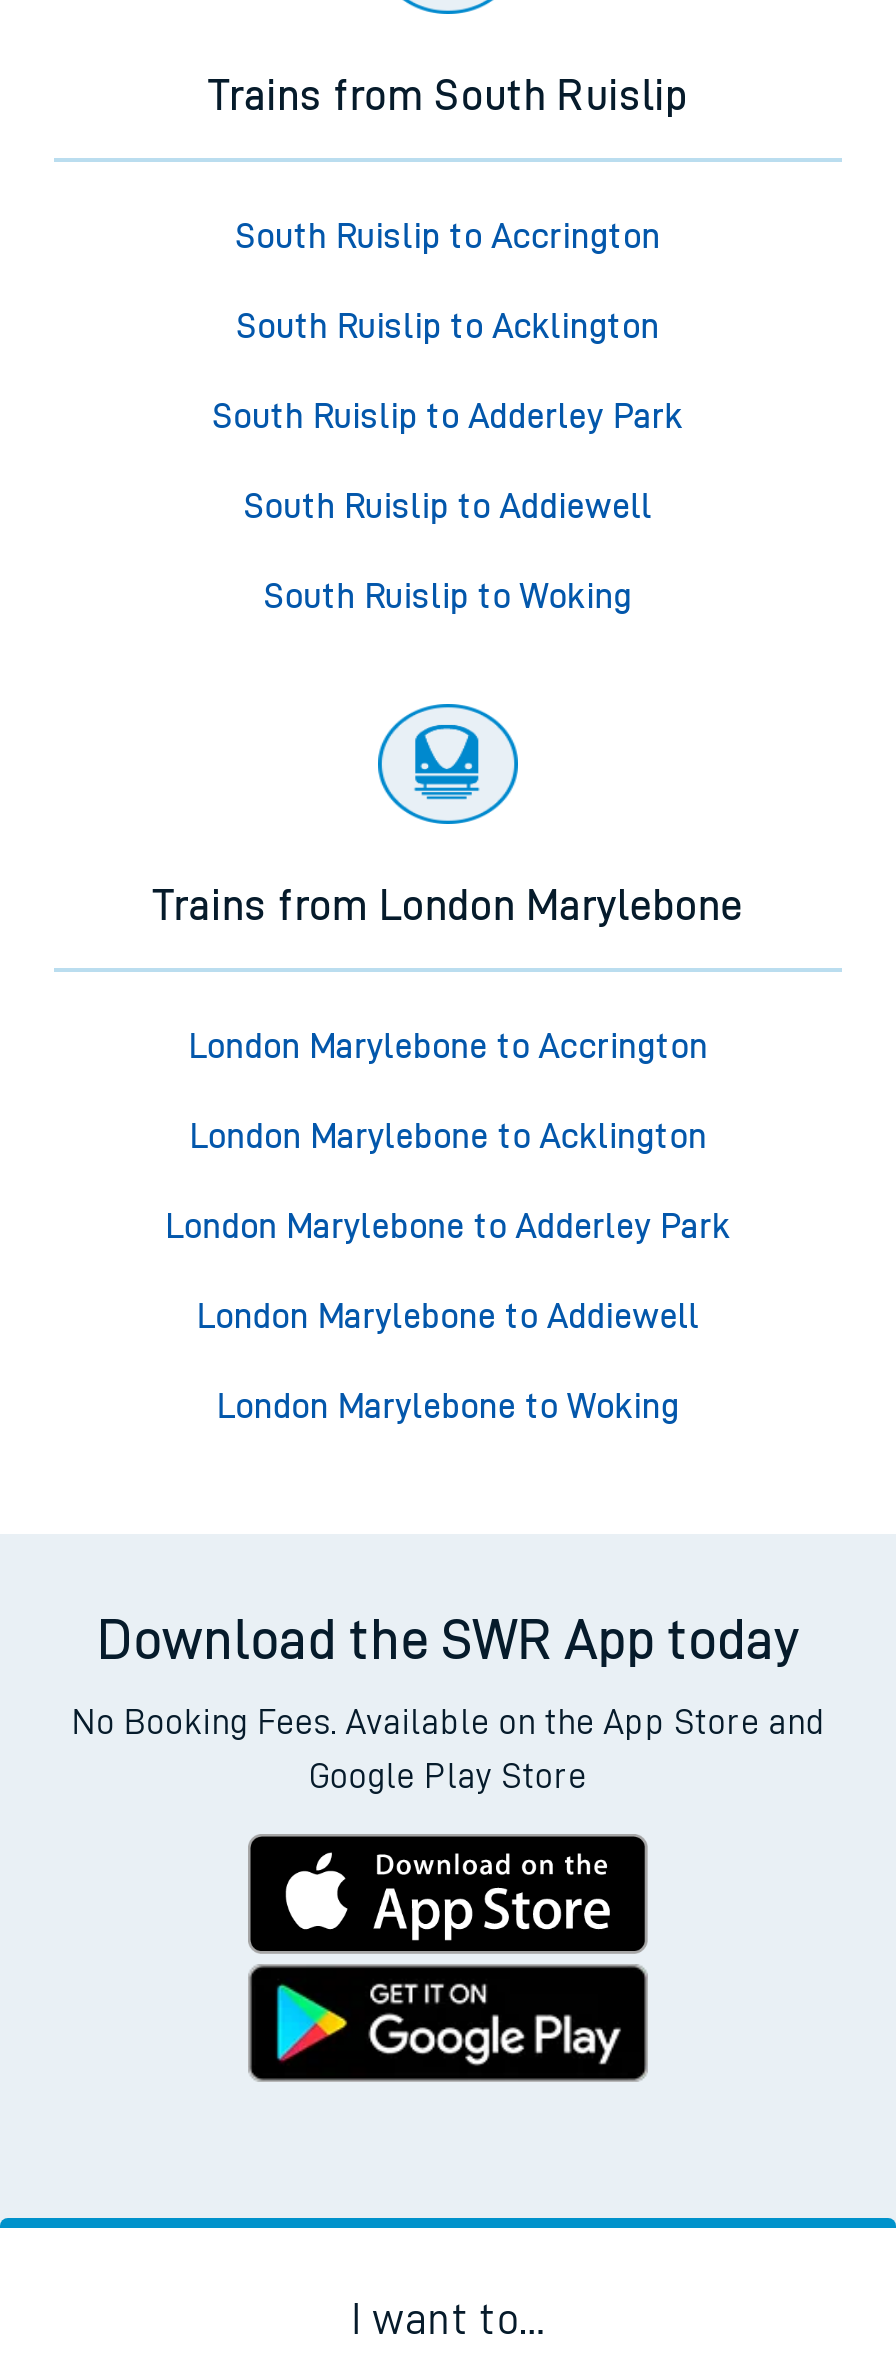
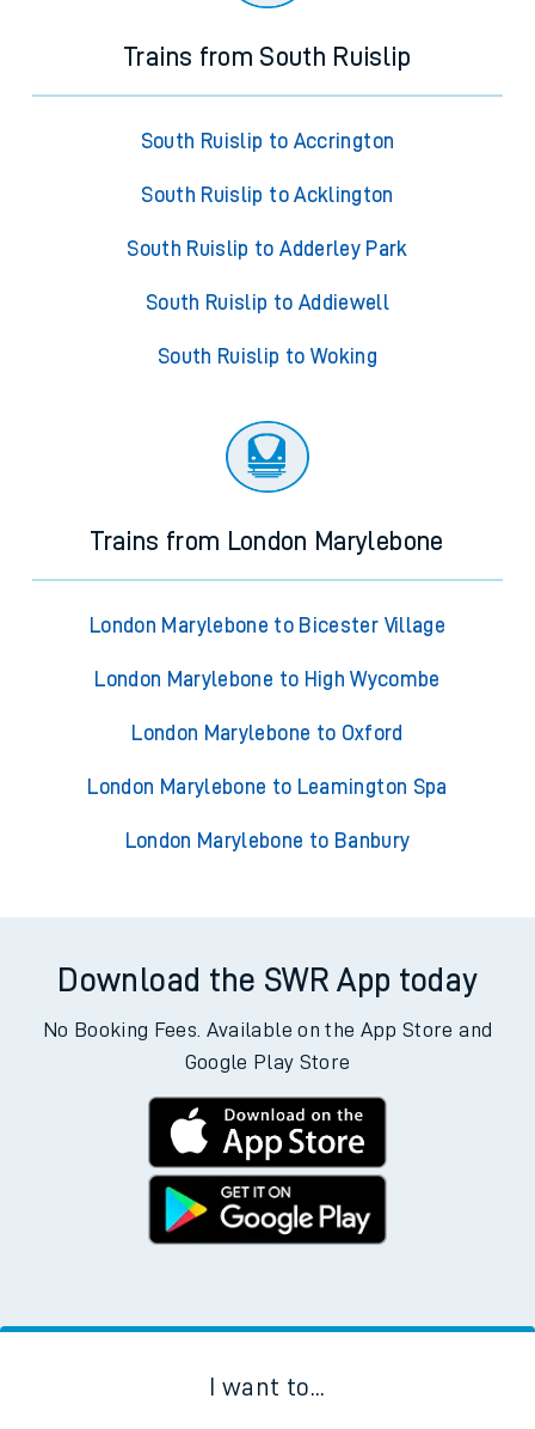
- London Marylebone to Accrington
+ London Marylebone to Bicester Village

- London Marylebone to Acklington
+ London Marylebone to High Wycombe

- London Marylebone to Adderley Park
+ London Marylebone to Oxford

- London Marylebone to Addiewell
+ London Marylebone to Leamington Spa

- London Marylebone to Woking
+ London Marylebone to Banbury
